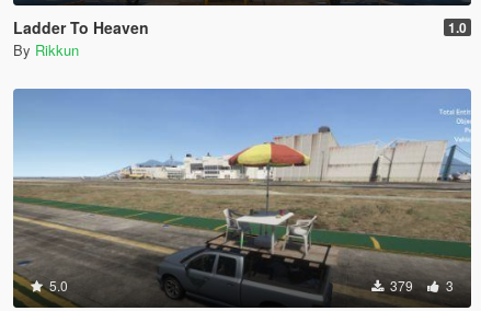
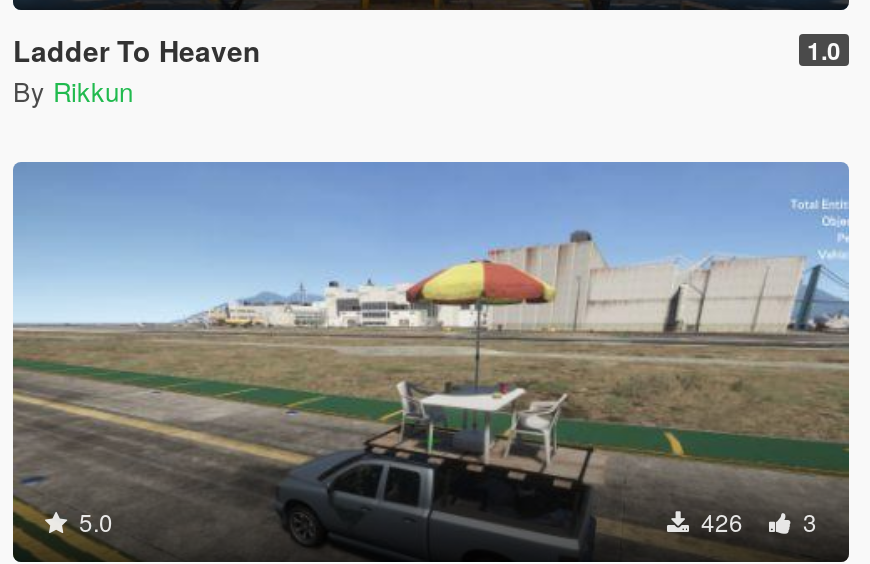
- 379 3
+ 426 3
